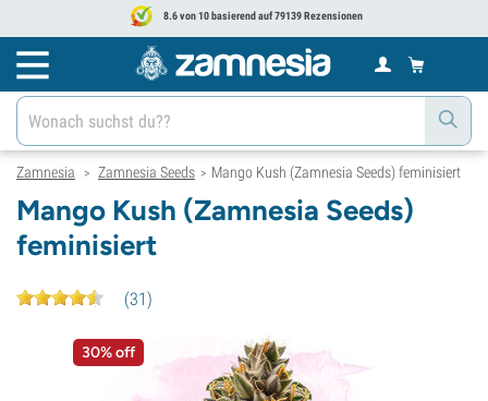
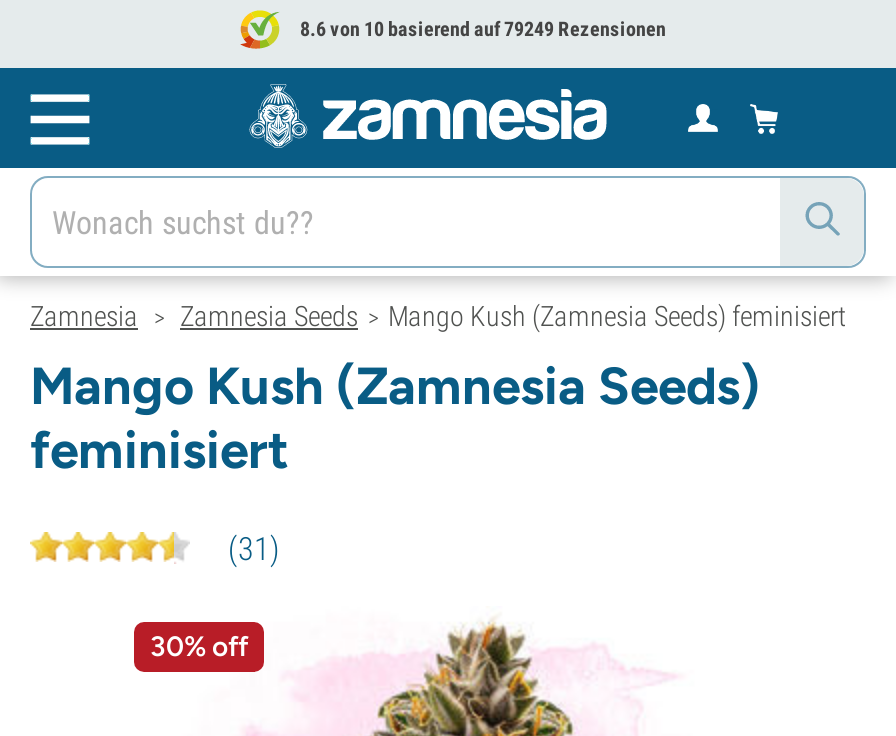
- 8.6 von 10 basierend auf 79139 Rezensionen
+ 8.6 von 10 basierend auf 79249 Rezensionen
